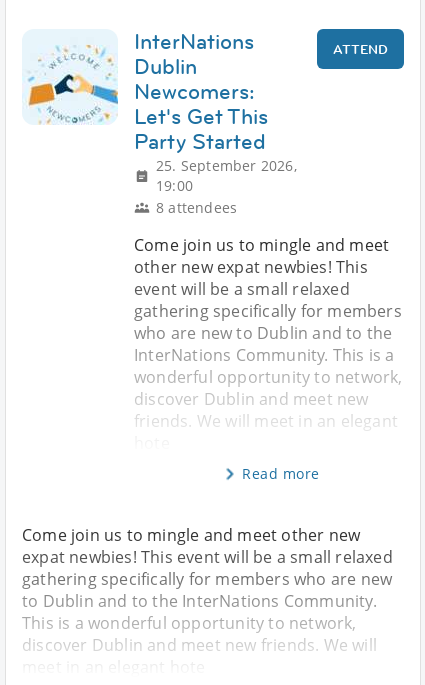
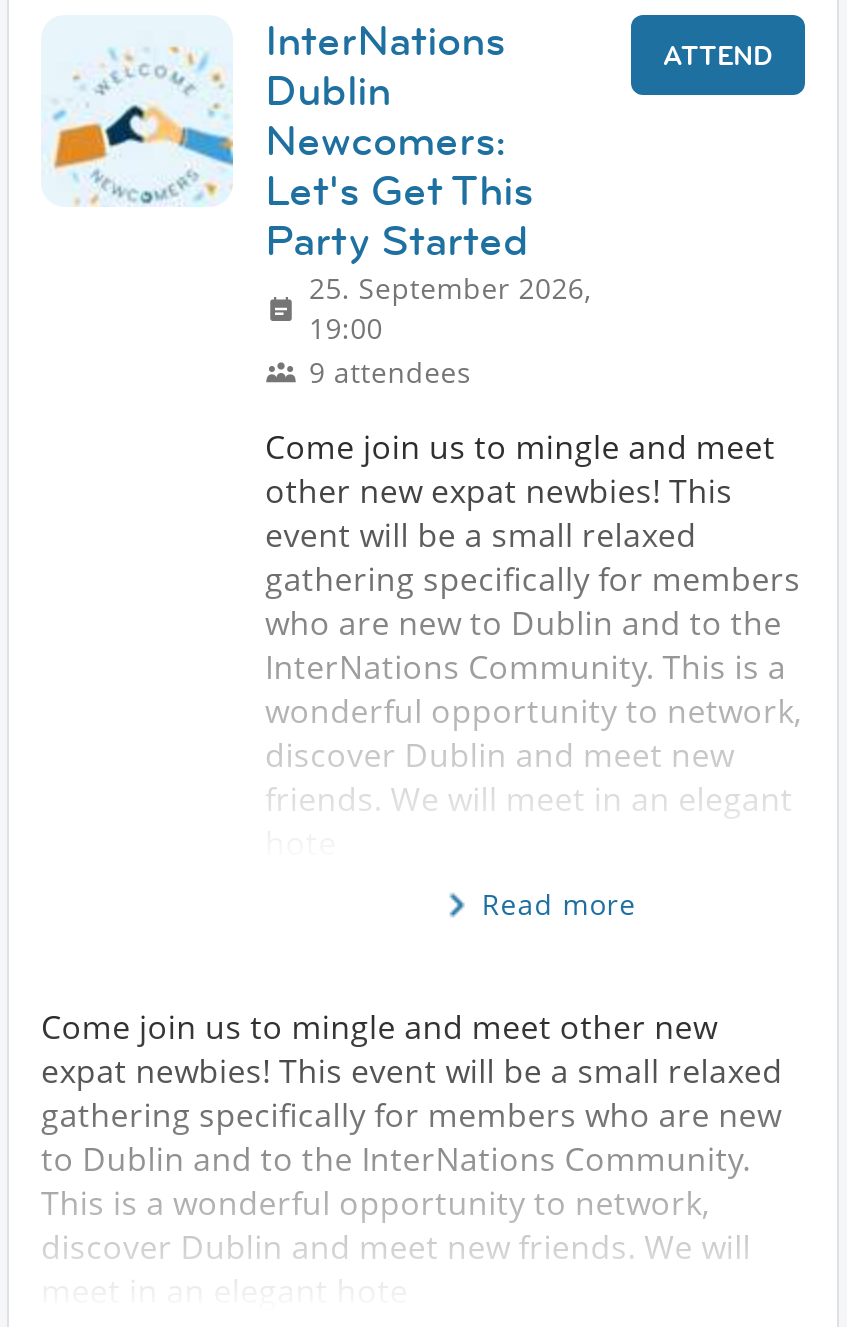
- 8 attendees
+ 9 attendees
